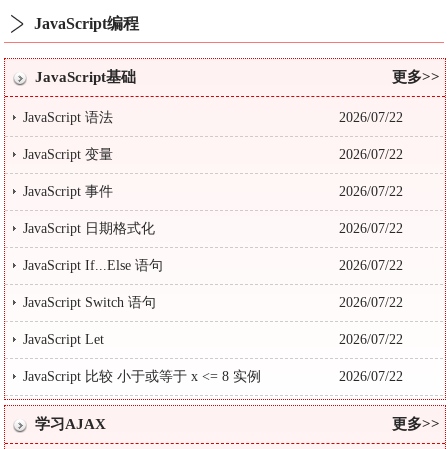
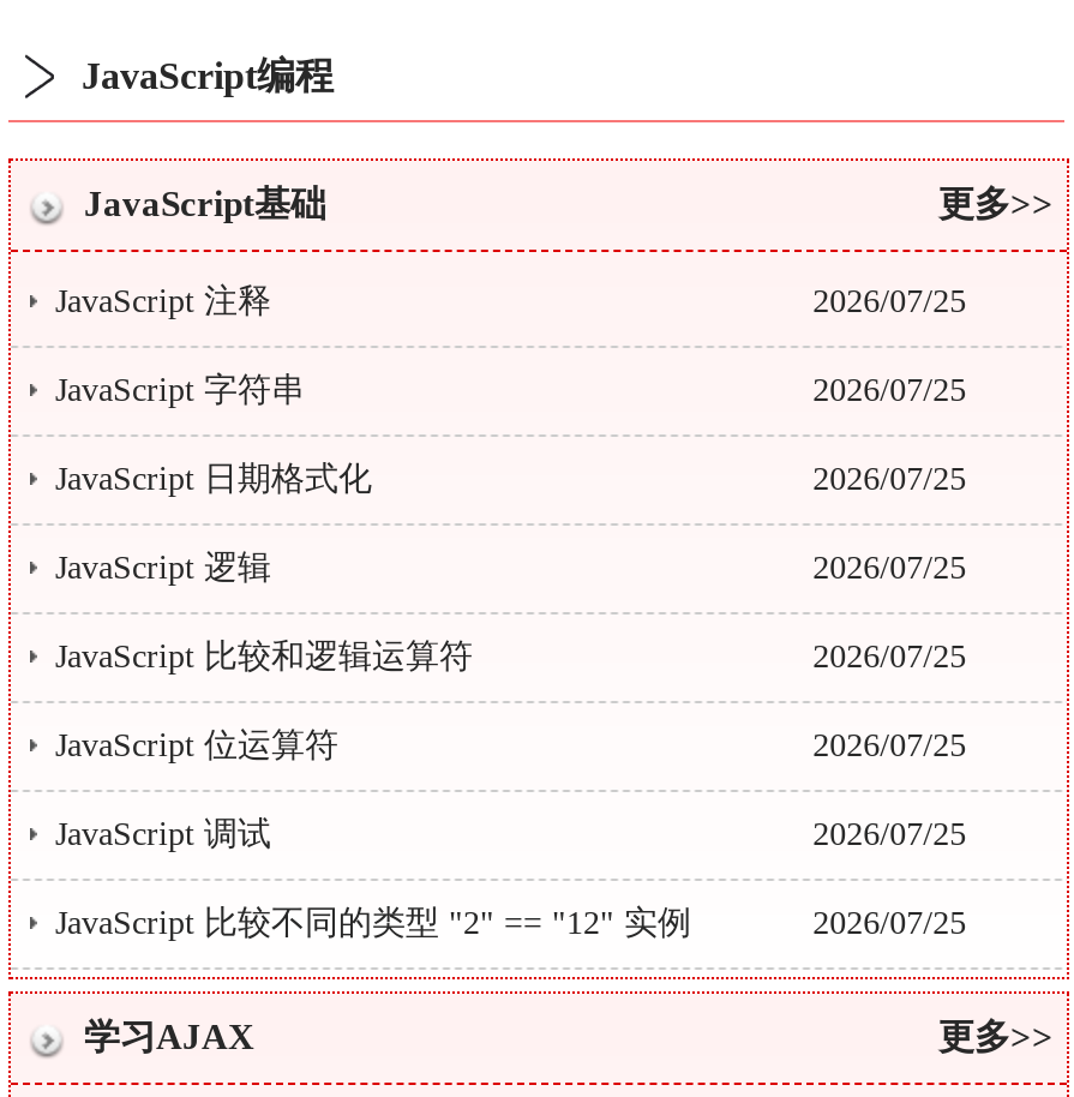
- JavaScript 语法
- 2026/07/22
- JavaScript 变量
- 2026/07/22
- JavaScript 事件
- 2026/07/22
+ JavaScript 注释
+ 2026/07/25
+ JavaScript 字符串
+ 2026/07/25

- 2026/07/22
- JavaScript If...Else 语句
- 2026/07/22
- JavaScript Switch 语句
- 2026/07/22
- JavaScript Let
- 2026/07/22
- JavaScript 比较 小于或等于 x <= 8 实例
- 2026/07/22
+ 2026/07/25
+ JavaScript 逻辑
+ 2026/07/25
+ JavaScript 比较和逻辑运算符
+ 2026/07/25
+ JavaScript 位运算符
+ 2026/07/25
+ JavaScript 调试
+ 2026/07/25
+ JavaScript 比较不同的类型 "2" == "12" 实例
+ 2026/07/25

moved up: JavaScript 日期格式化
